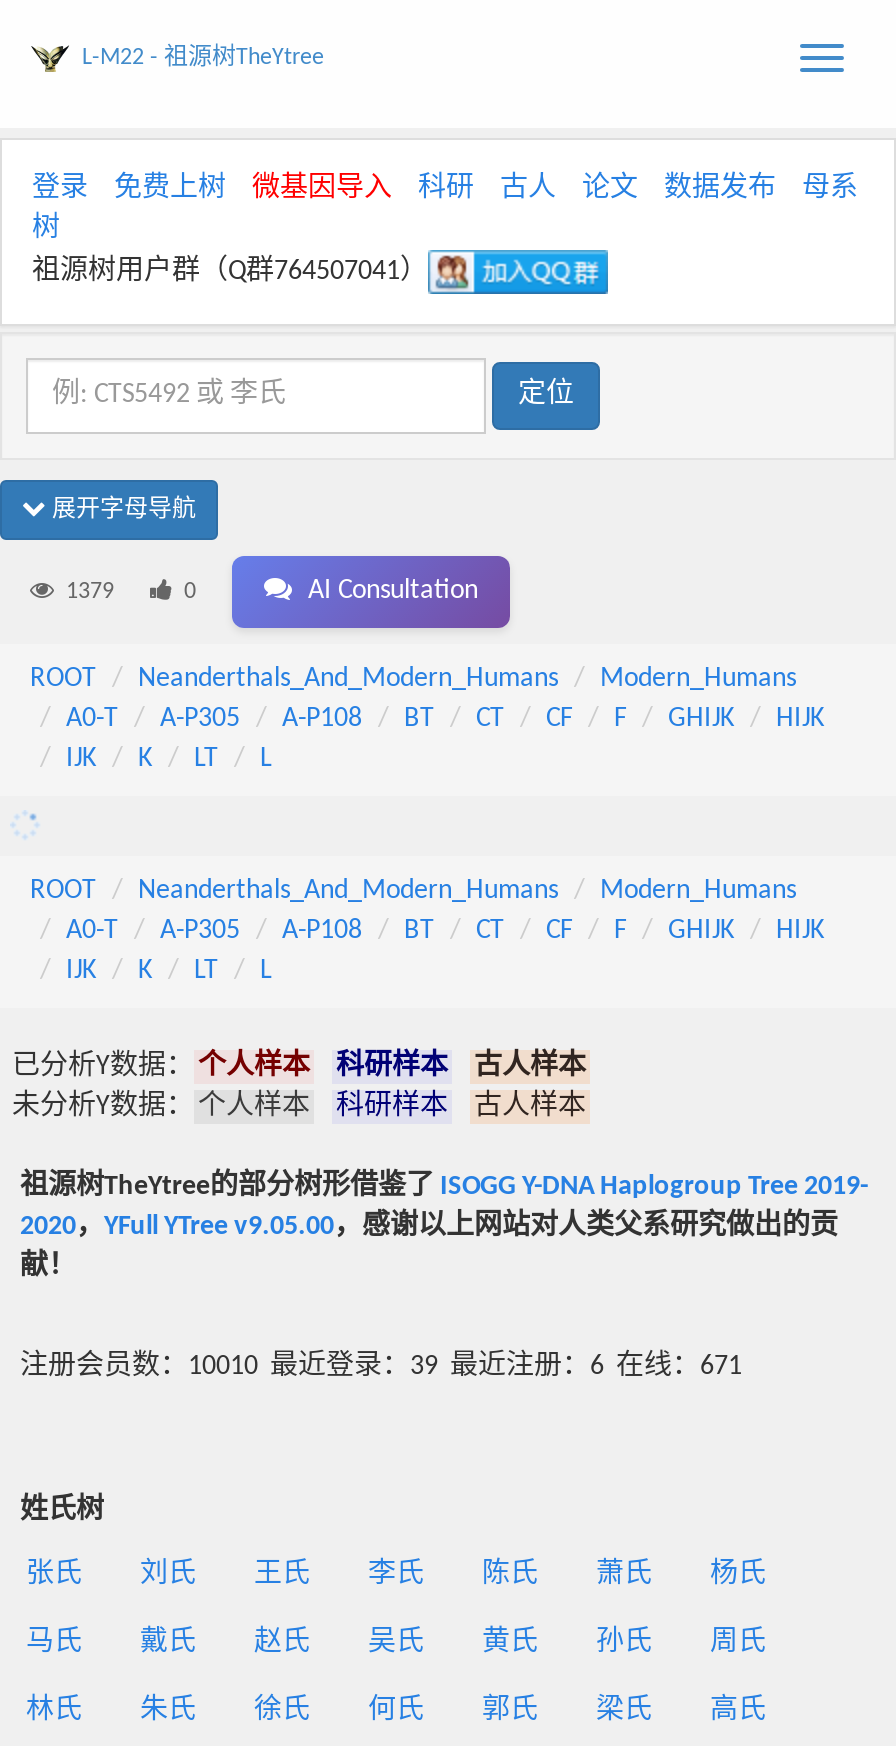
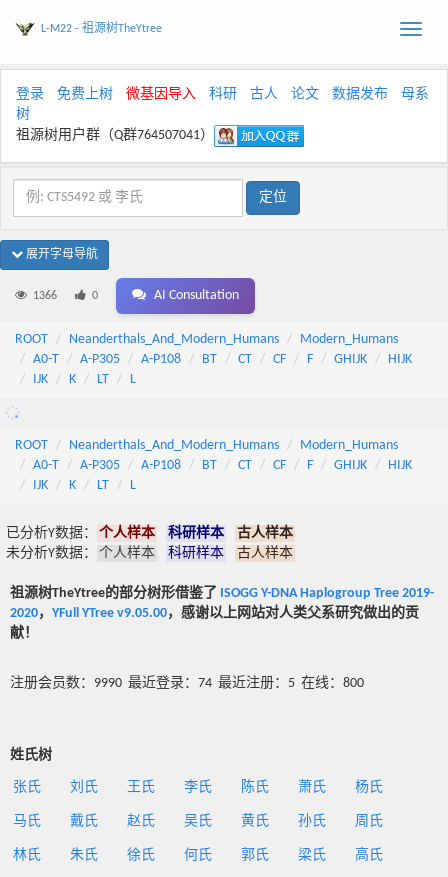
- 1379
+ 1366

- 注册会员数：10010 最近登录：39 最近注册：6 在线：671
+ 注册会员数：9990 最近登录：74 最近注册：5 在线：800
